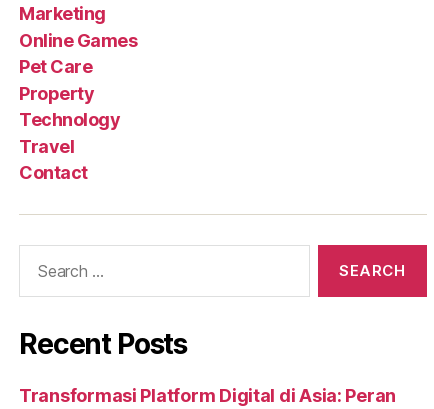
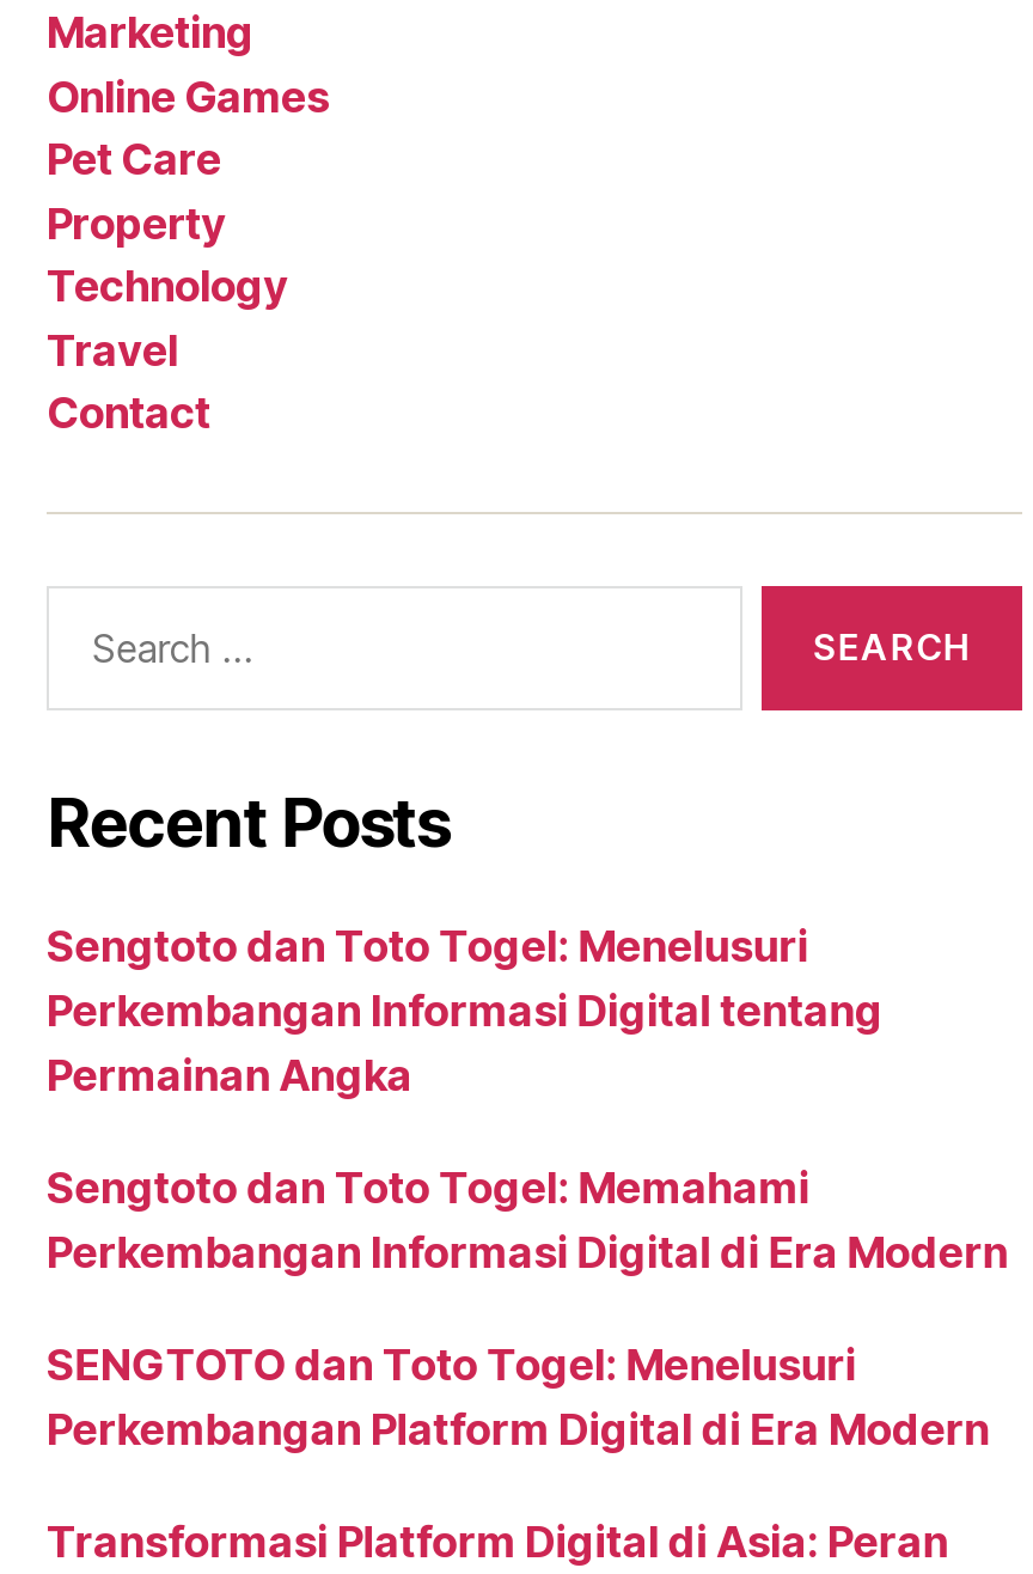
+ Sengtoto dan Toto Togel: Menelusuri
+ Perkembangan Informasi Digital tentang
+ Permainan Angka
+ Sengtoto dan Toto Togel: Memahami
+ Perkembangan Informasi Digital di Era Modern
+ SENGTOTO dan Toto Togel: Menelusuri
+ Perkembangan Platform Digital di Era Modern
